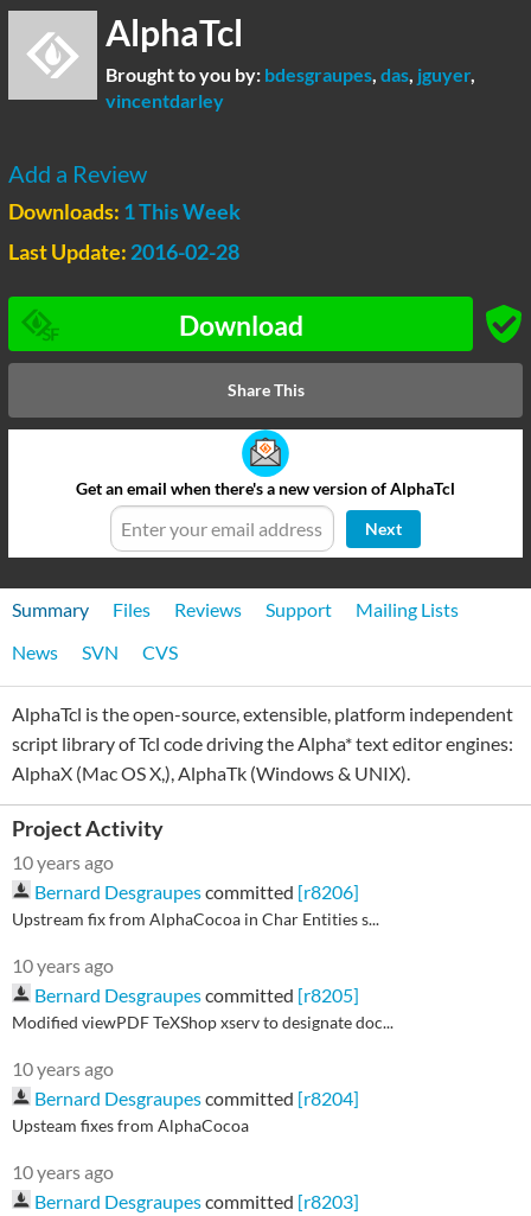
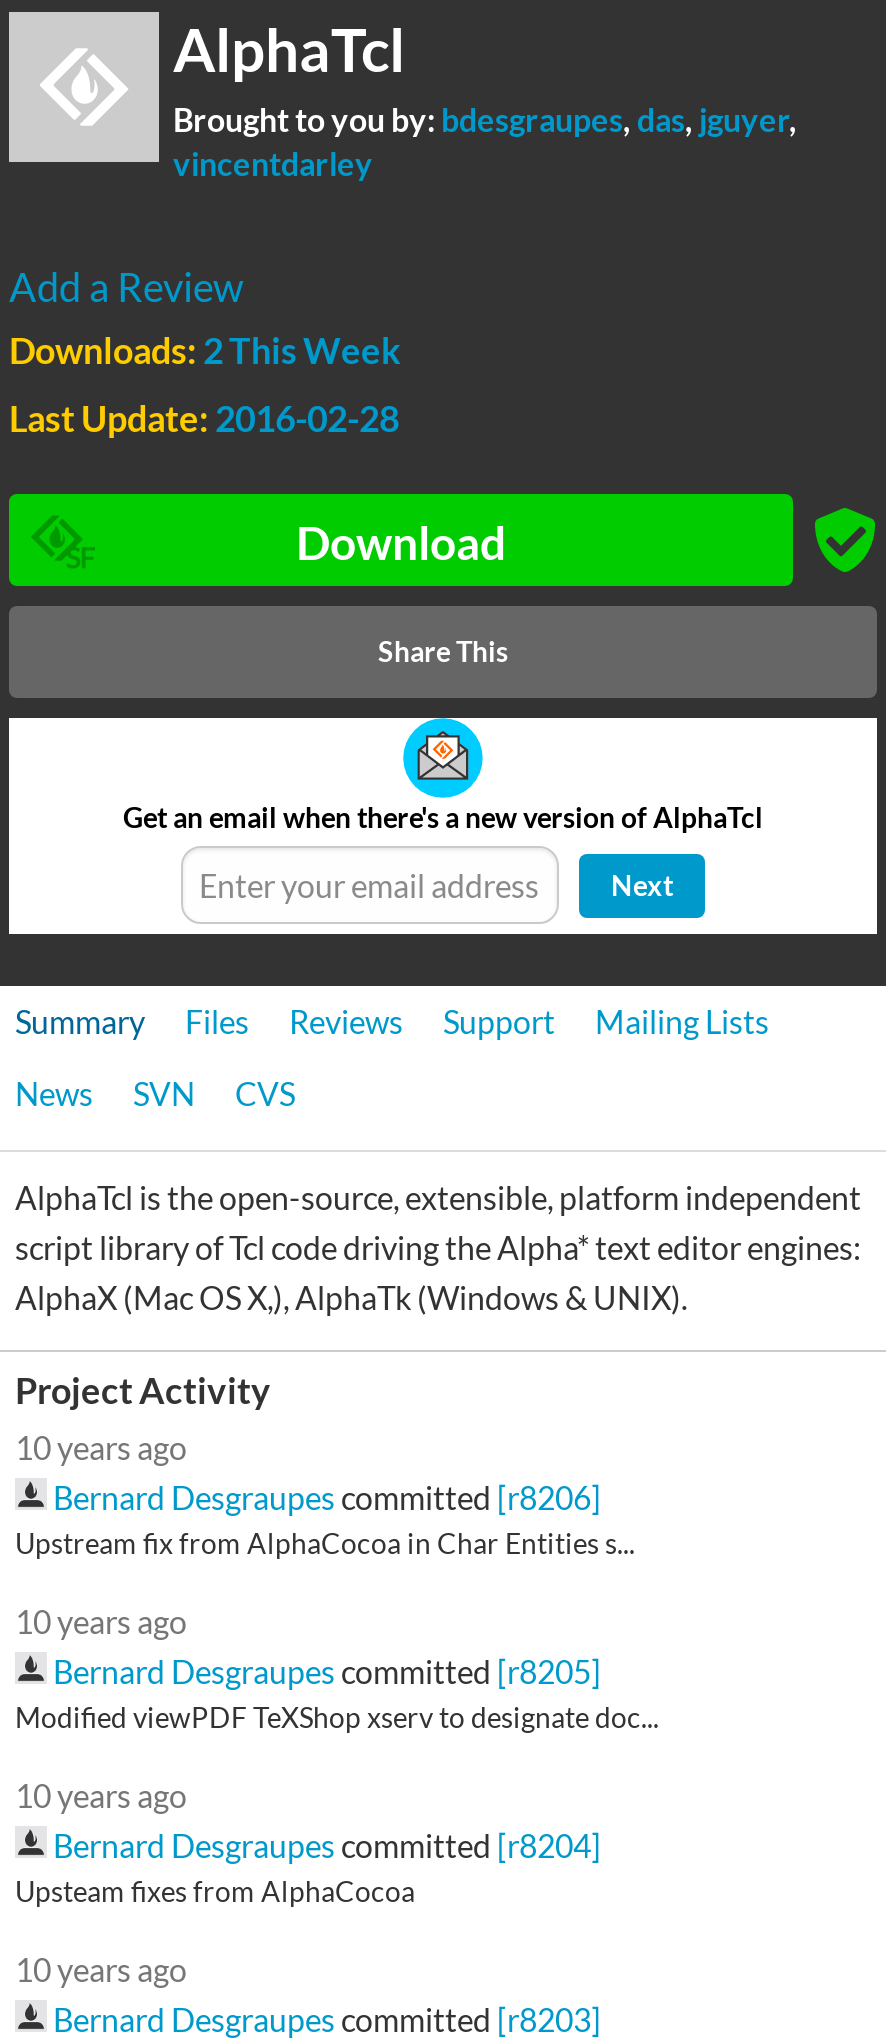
- Downloads: 1 This Week
+ Downloads: 2 This Week
